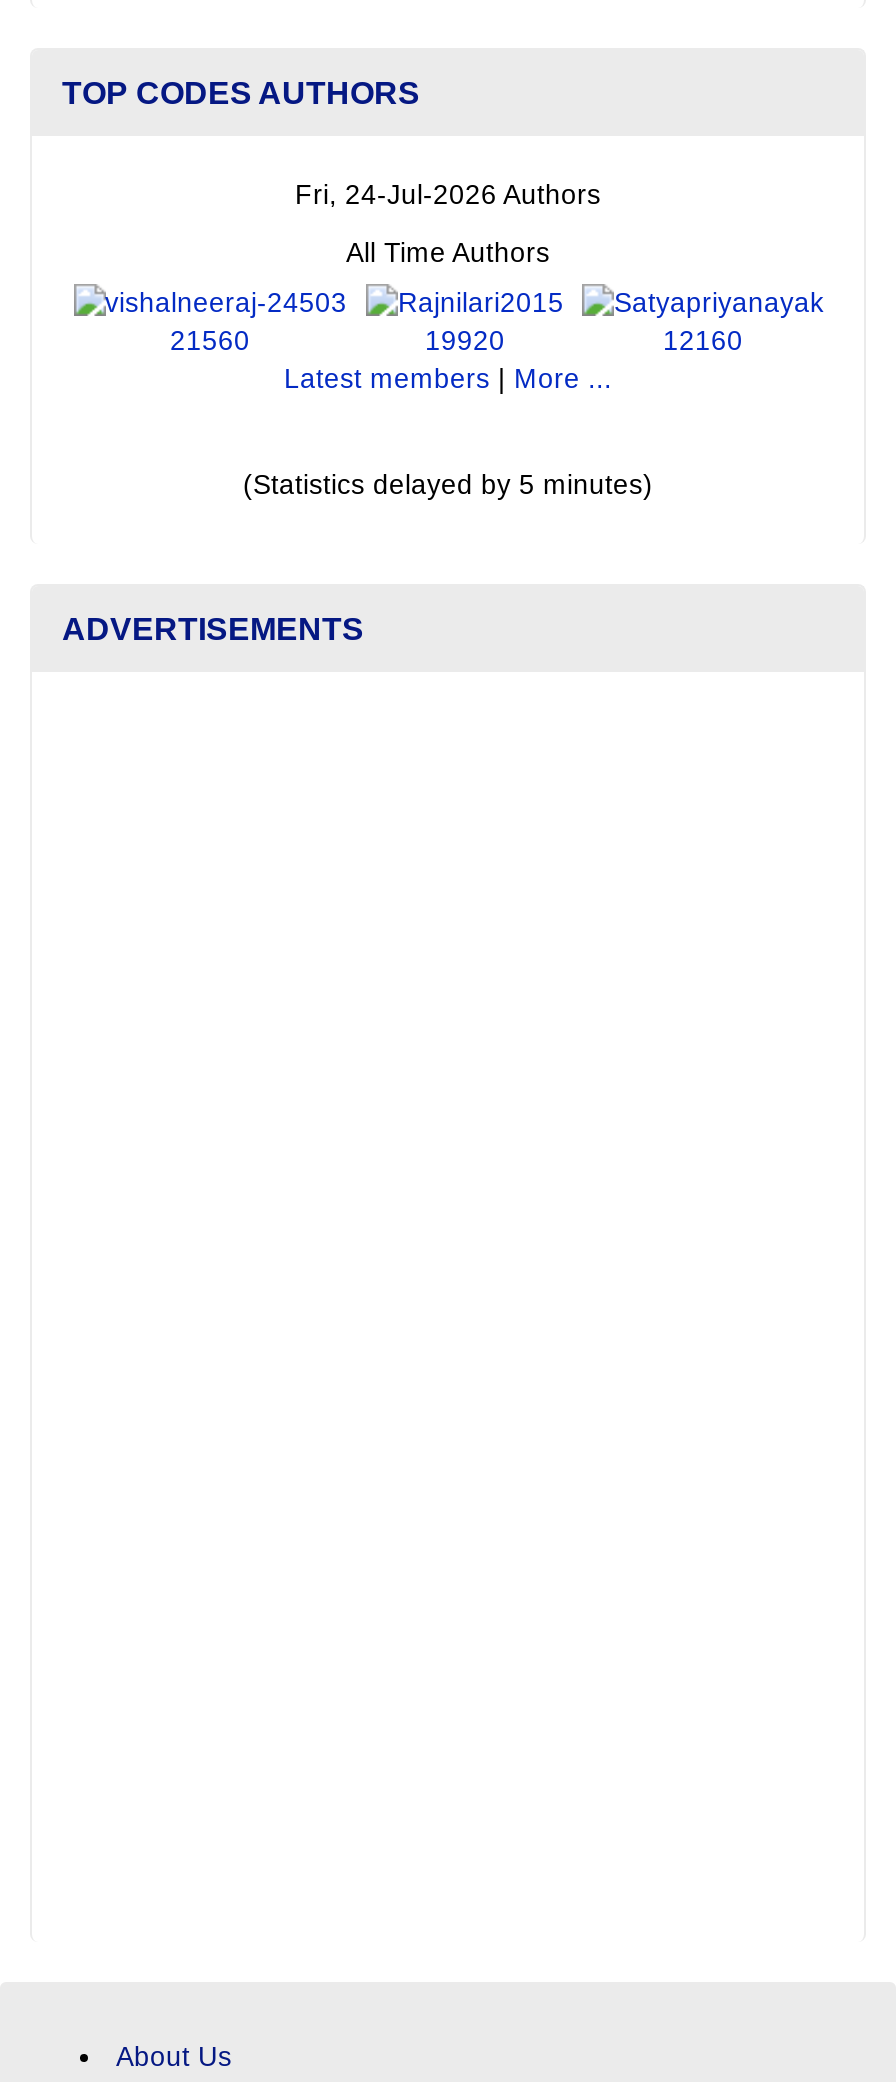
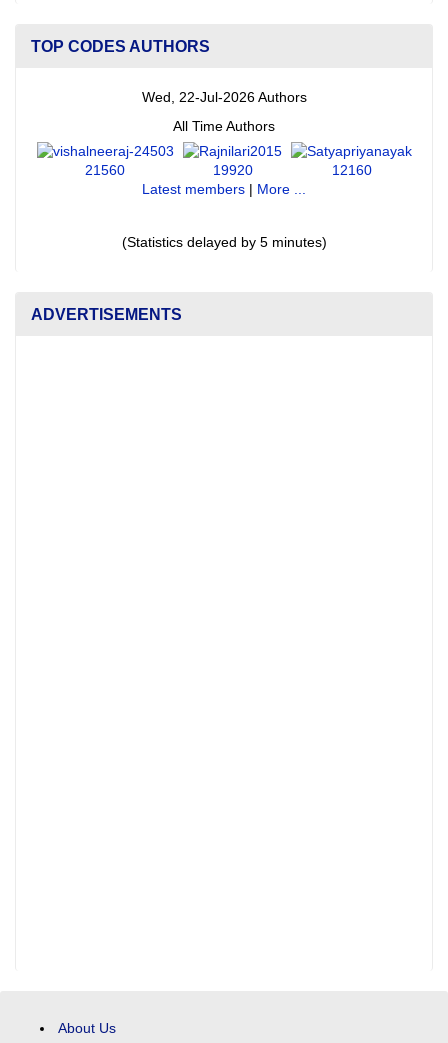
- Fri, 24-Jul-2026 Authors
+ Wed, 22-Jul-2026 Authors
